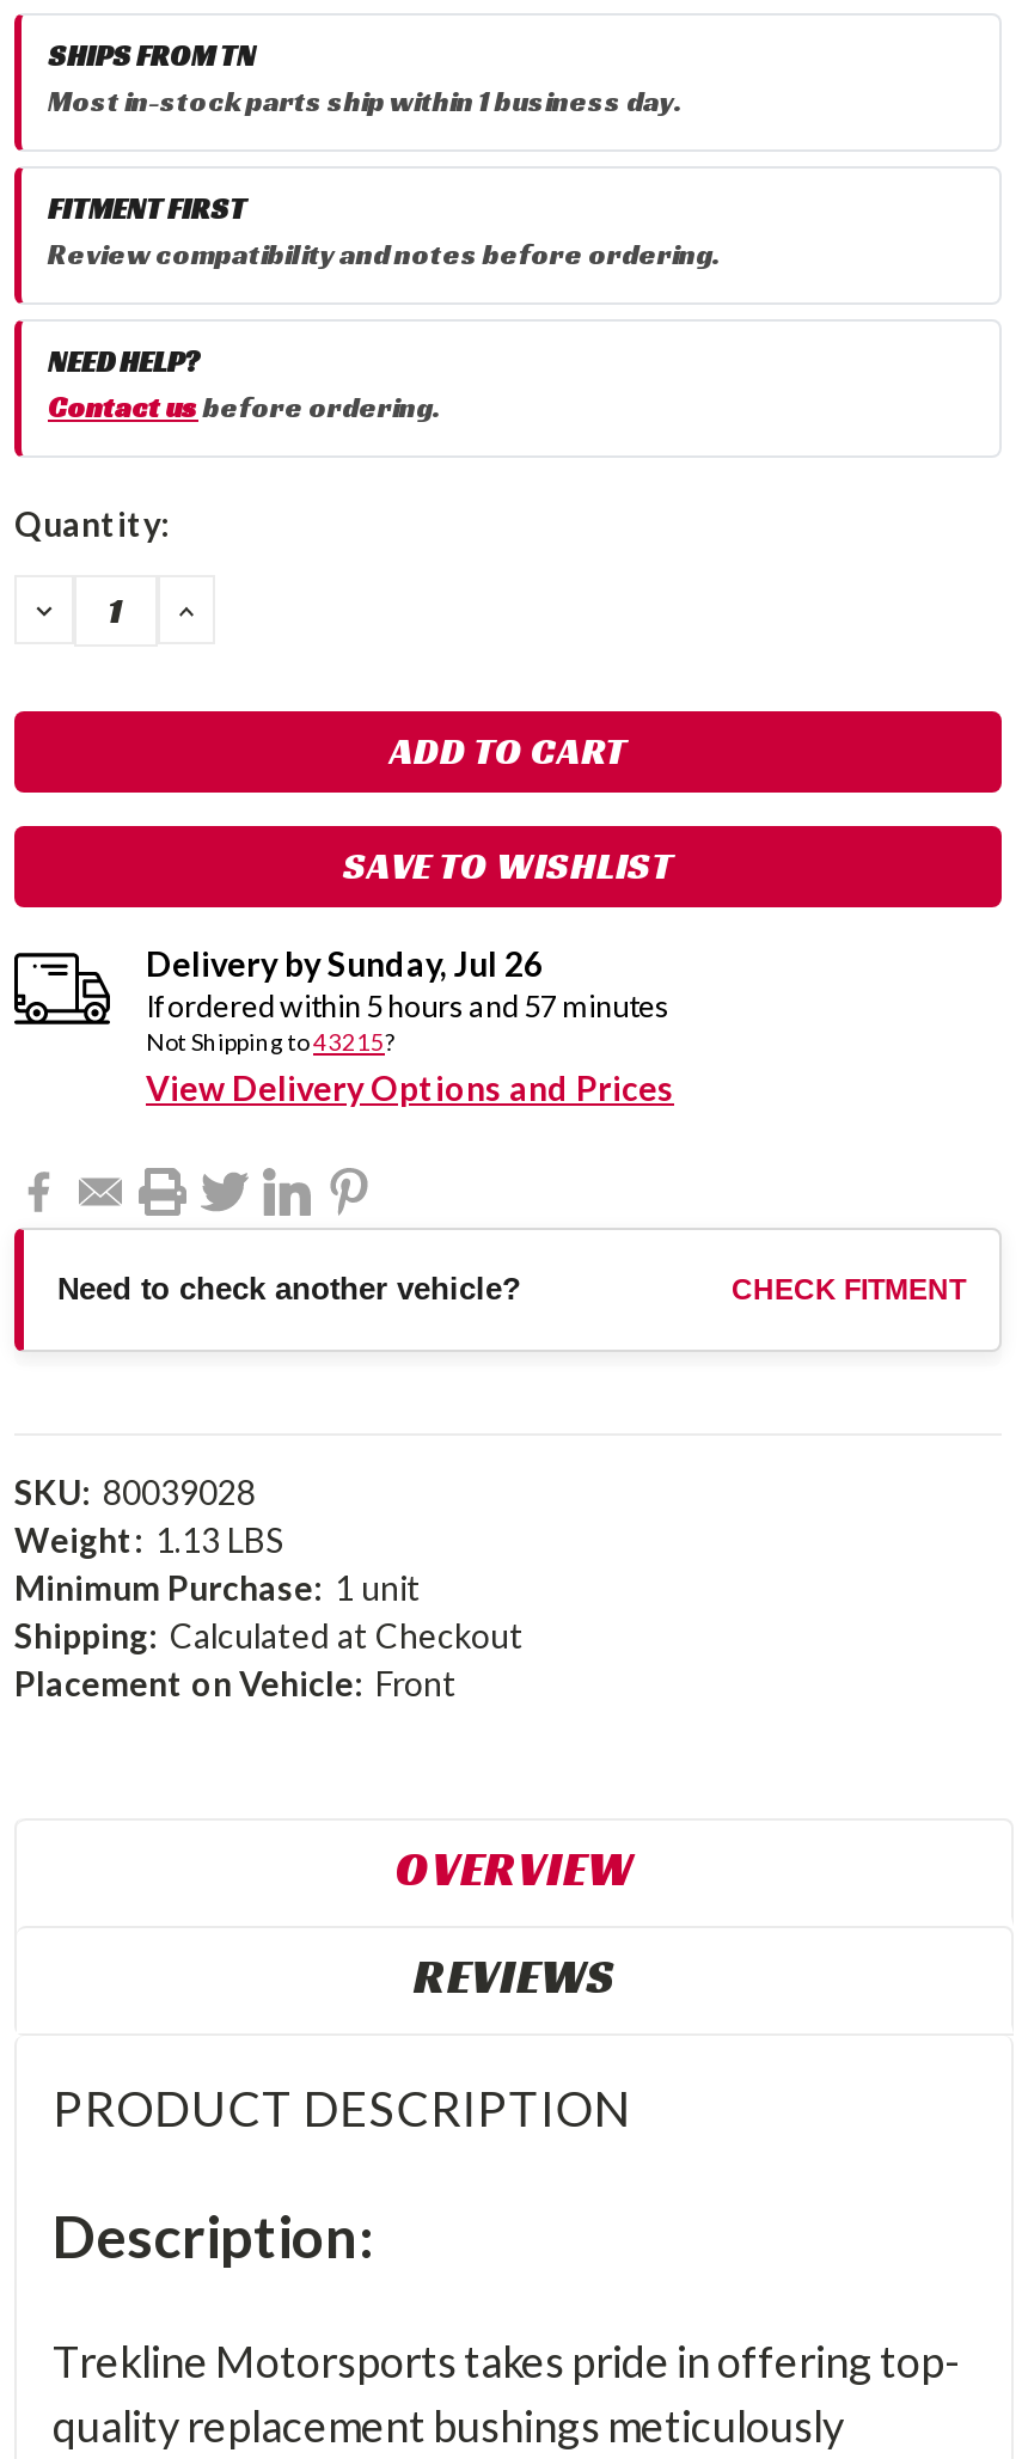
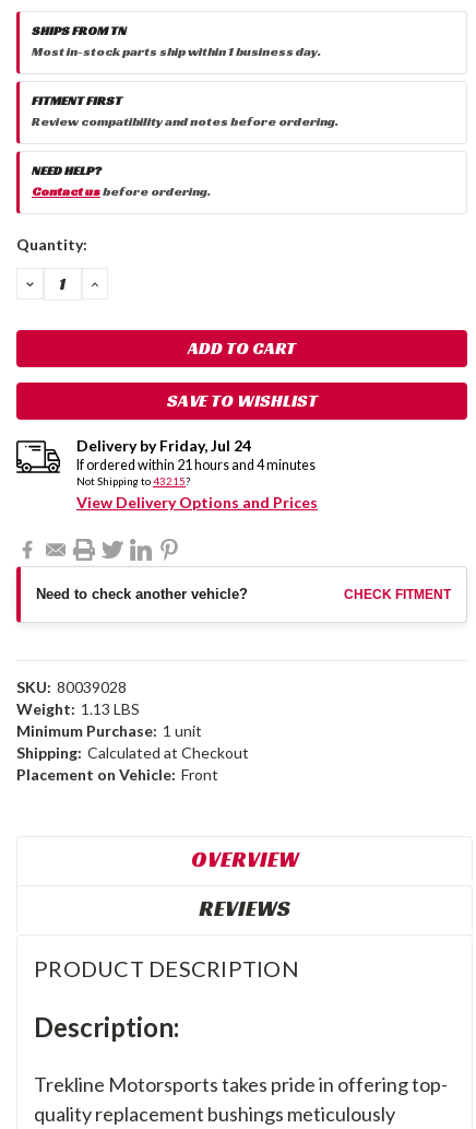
- Delivery bySunday, Jul 26
+ Delivery byFriday, Jul 24

- If ordered within 5 hours and 57 minutes
+ If ordered within 21 hours and 4 minutes
